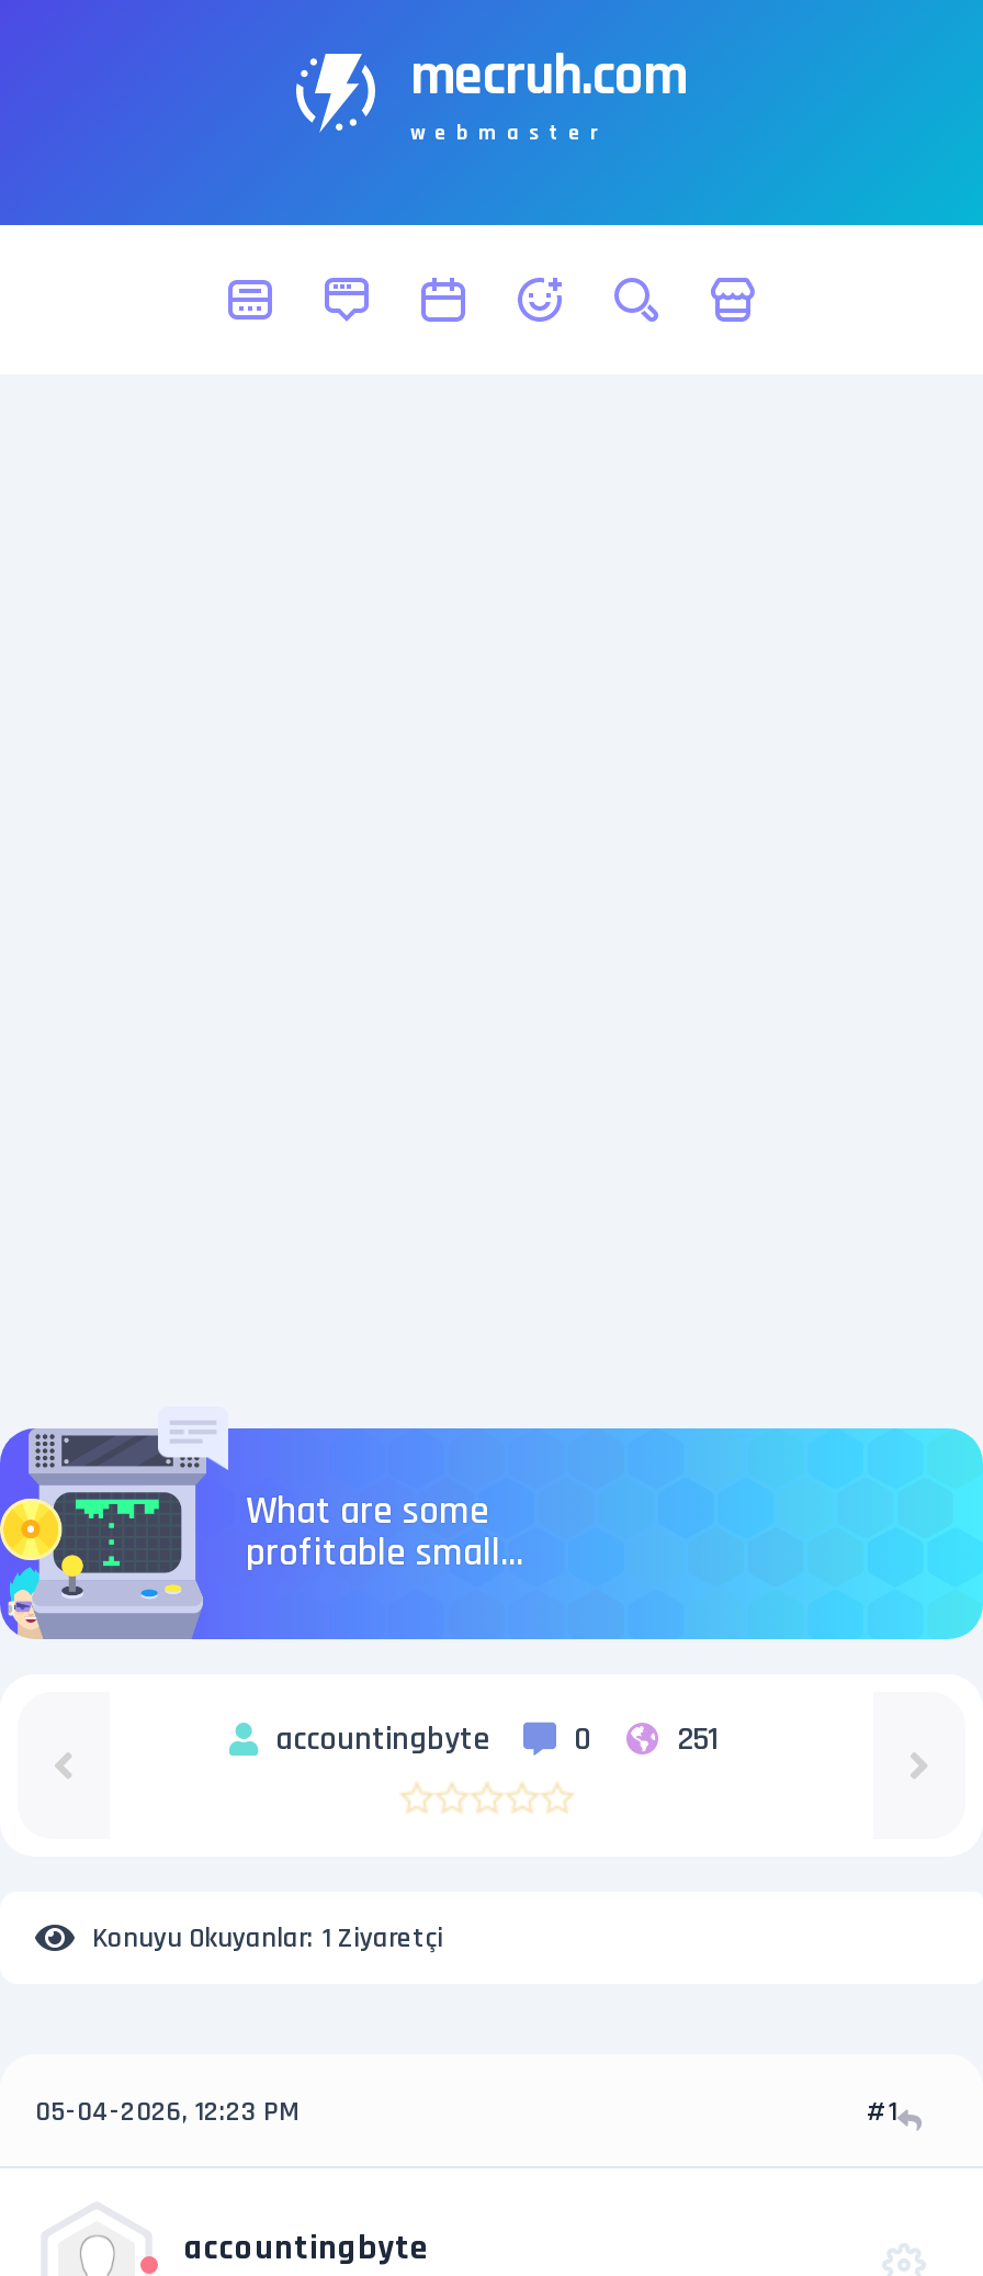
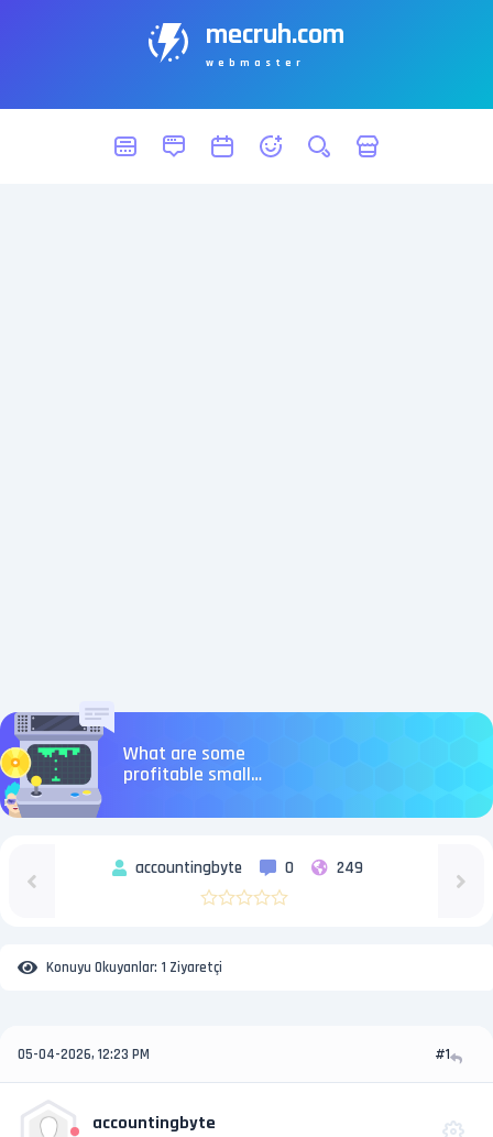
- 251
+ 249
